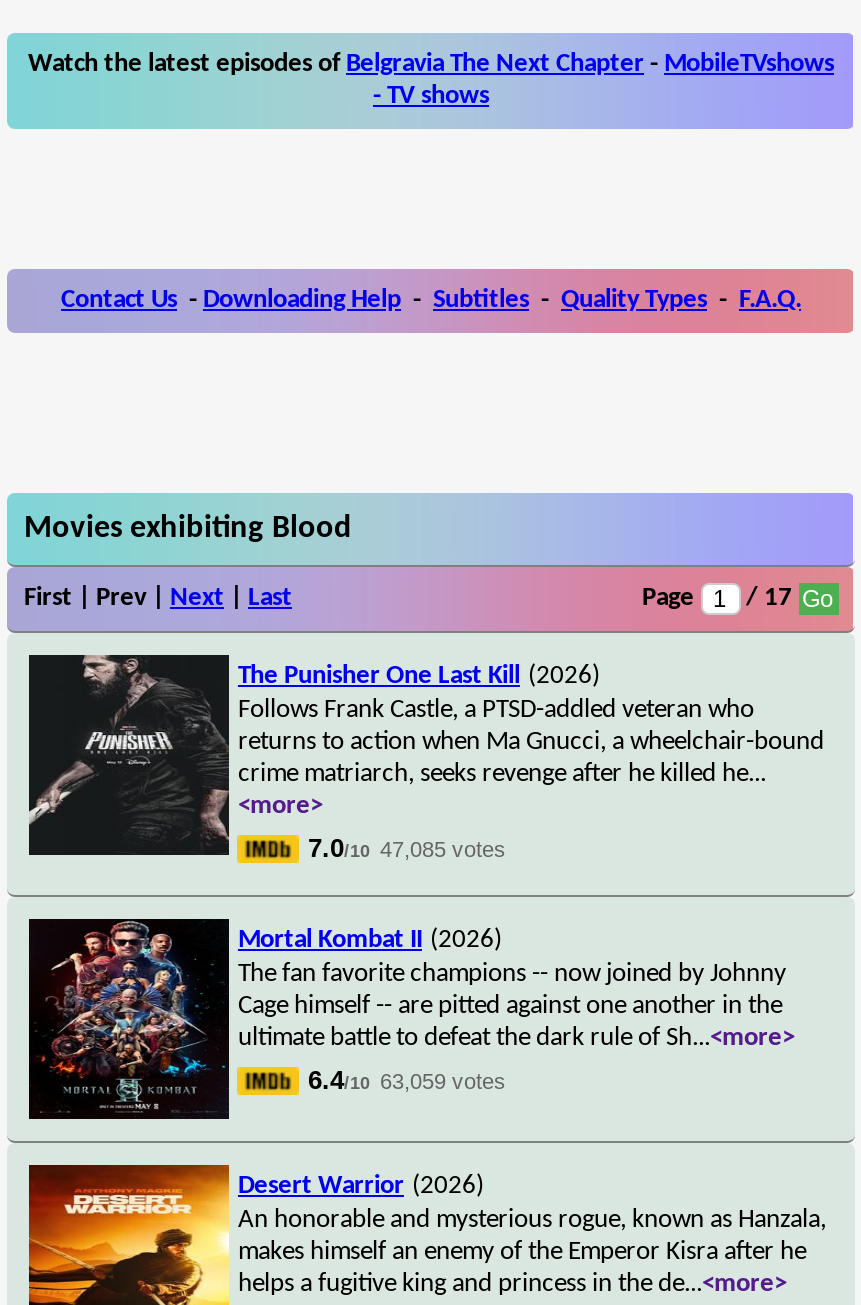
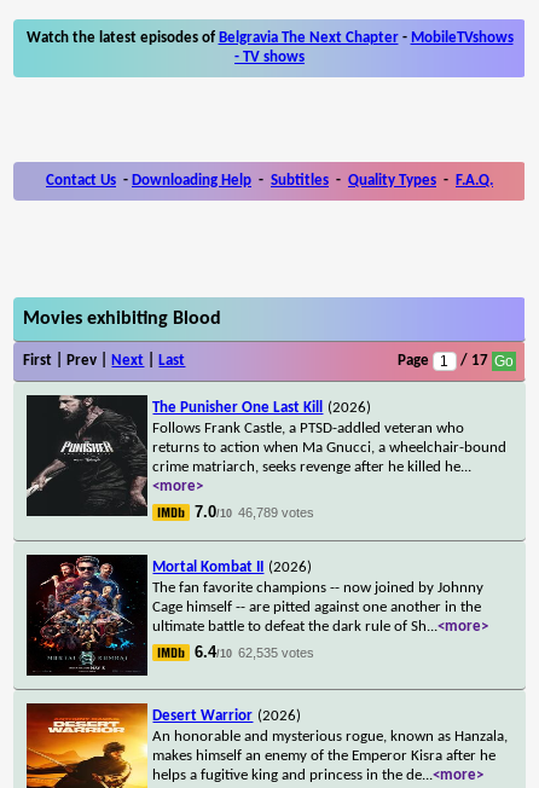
- 7.0/10 47,085 votes
+ 7.0/10 46,789 votes

- 6.4/10 63,059 votes
+ 6.4/10 62,535 votes
